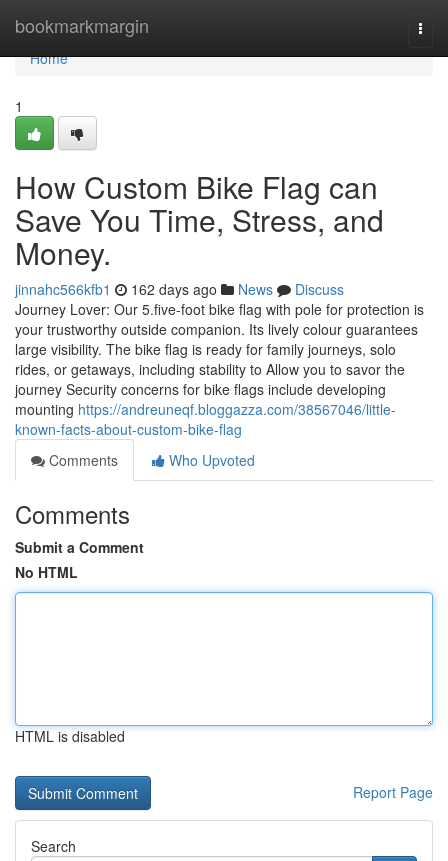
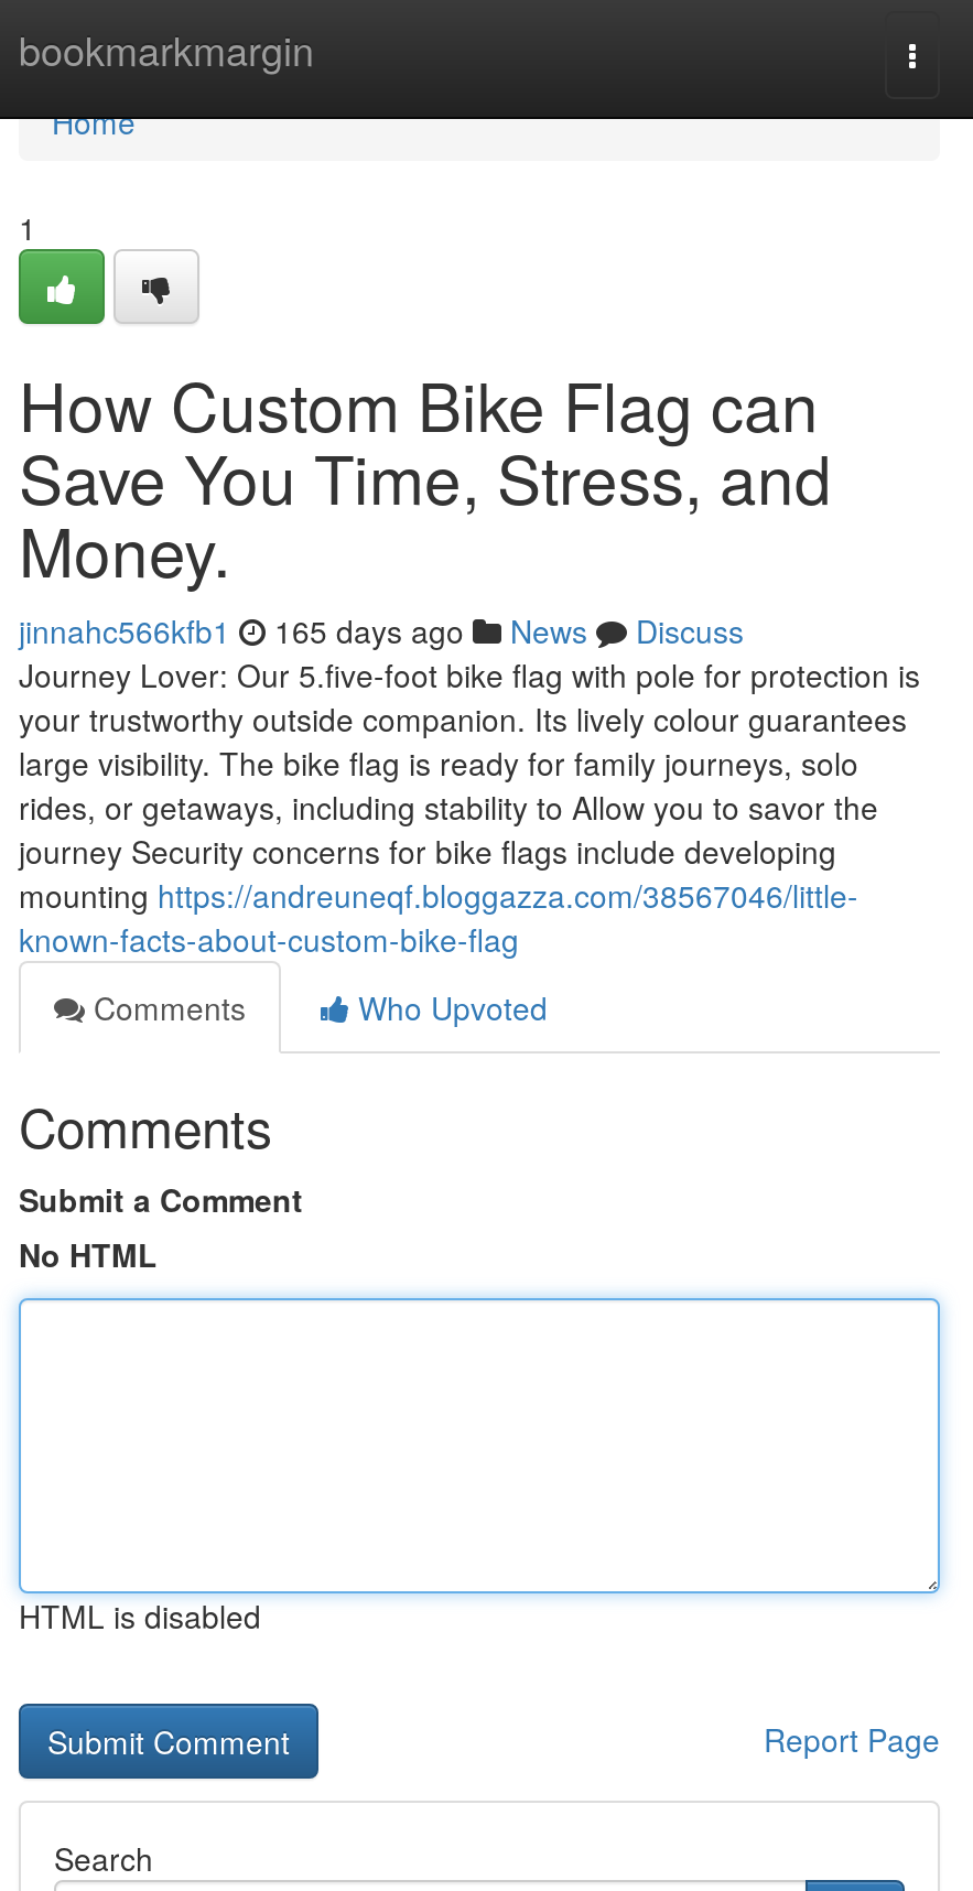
- jinnahc566kfb1 162 days ago News Discuss
+ jinnahc566kfb1 165 days ago News Discuss
